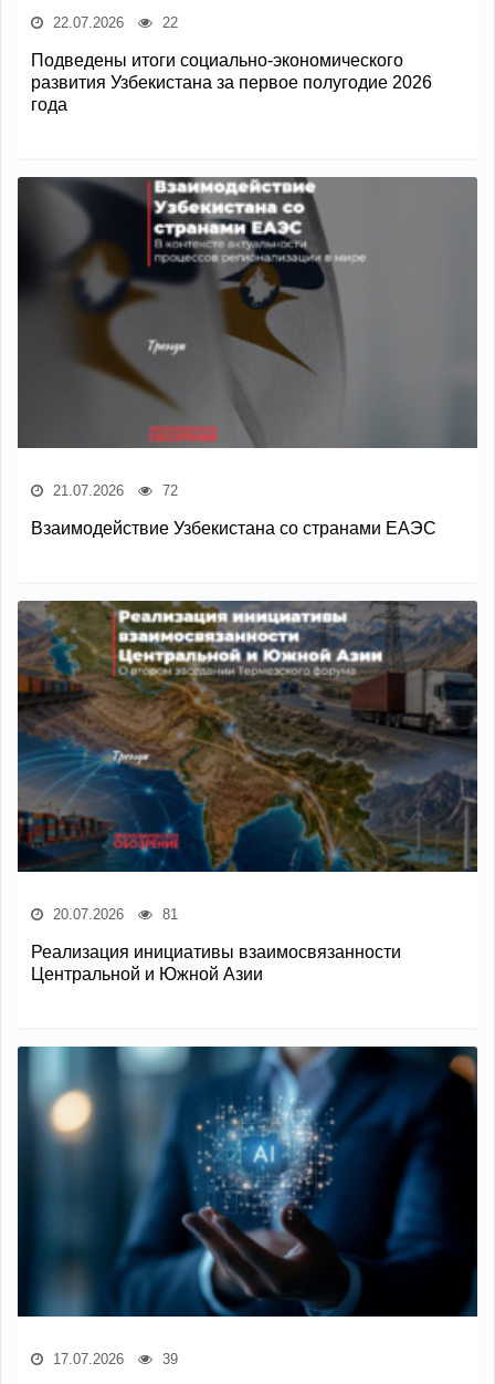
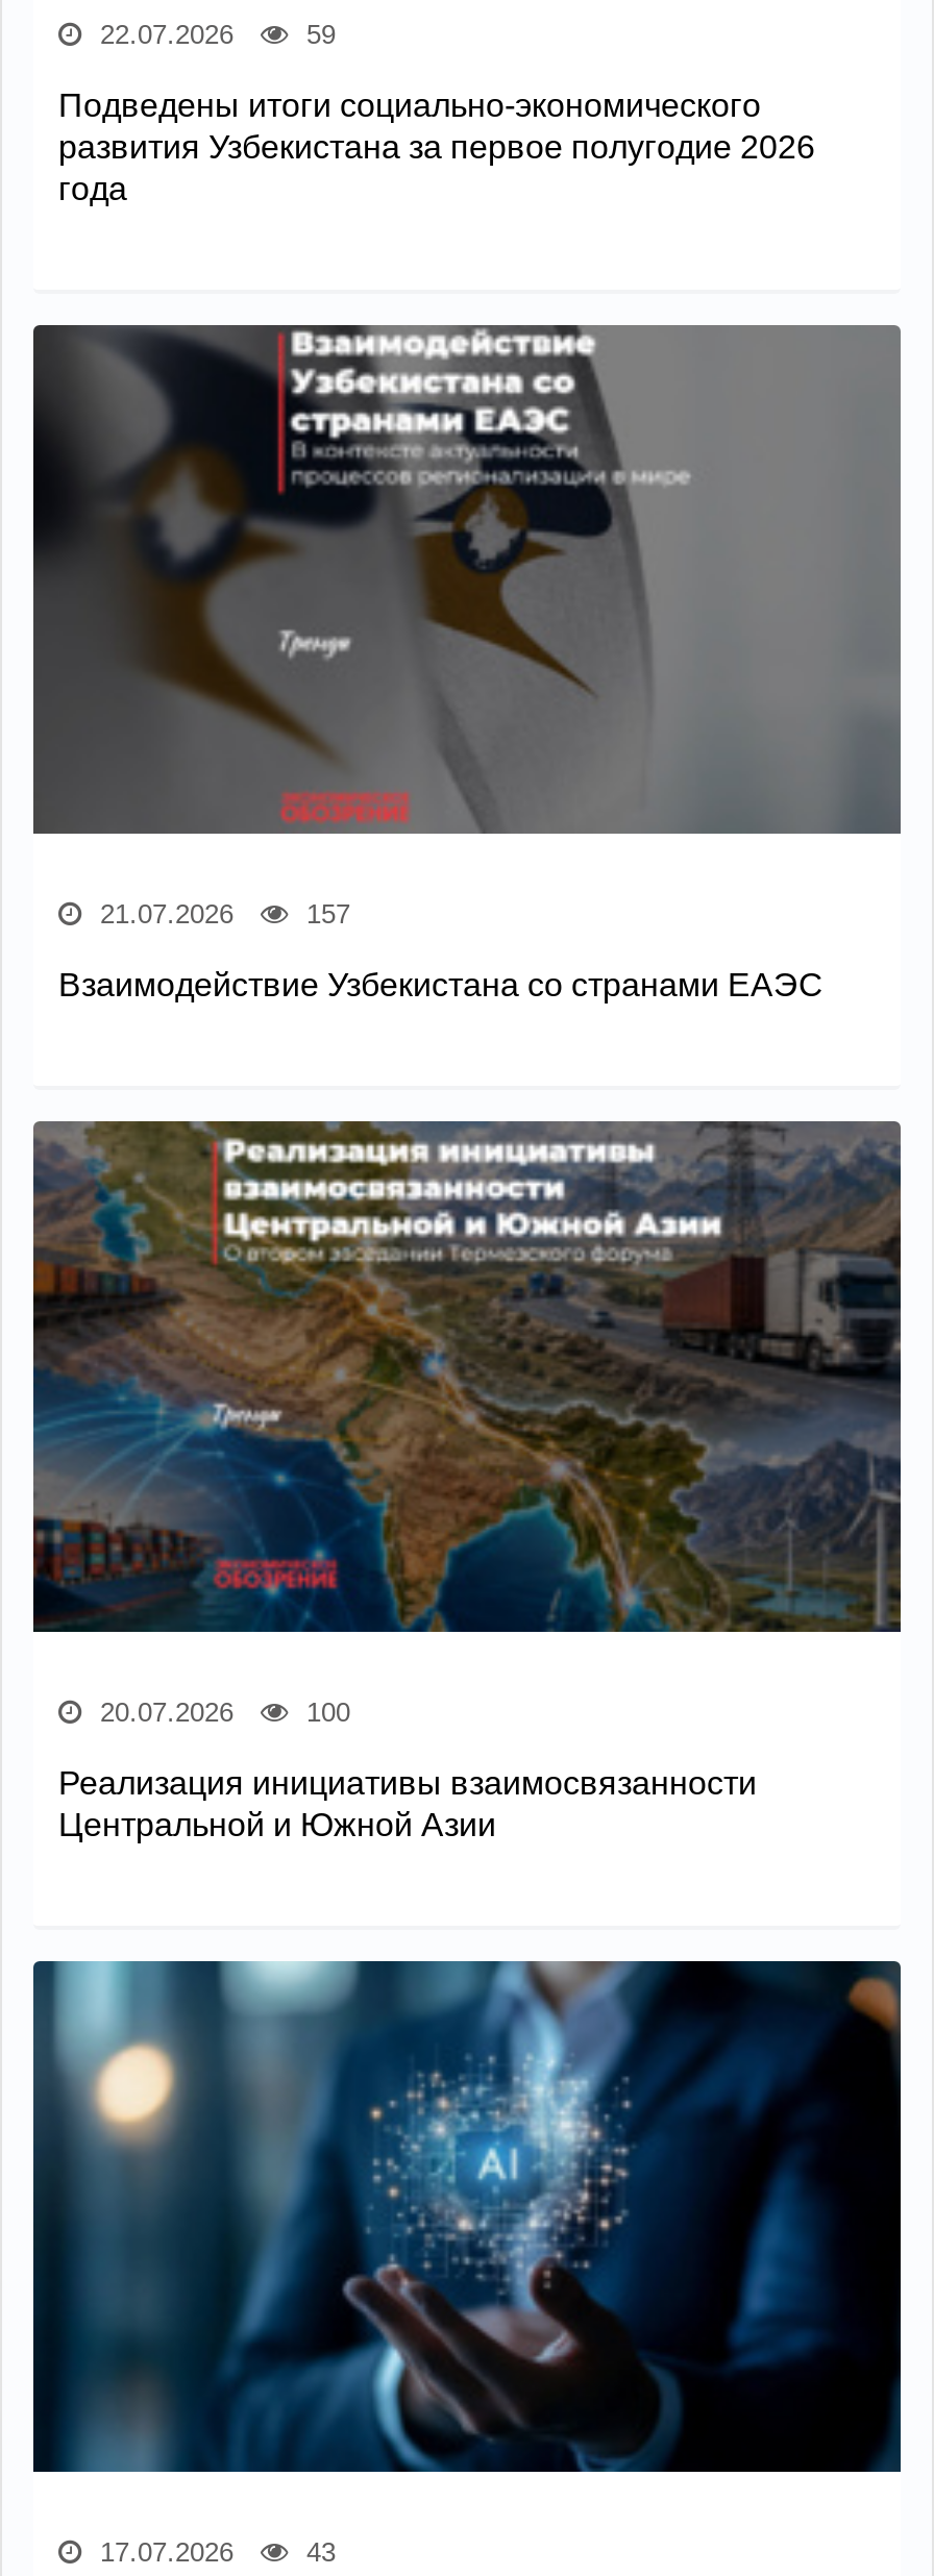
- 22
+ 59

- 72
+ 157

- 81
+ 100

- 39
+ 43
